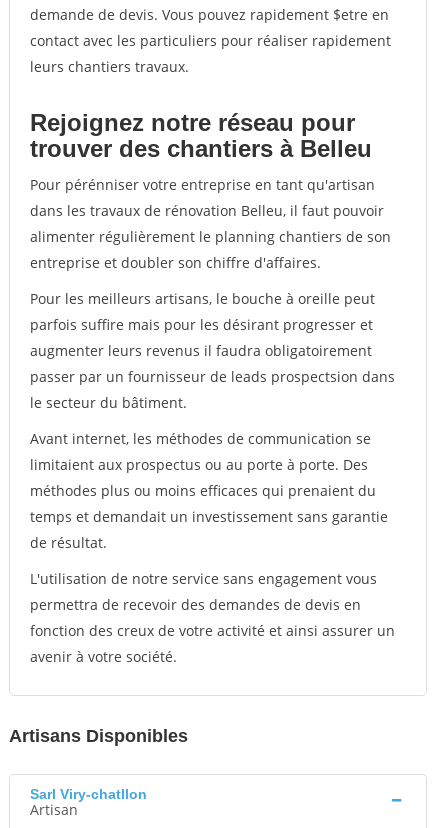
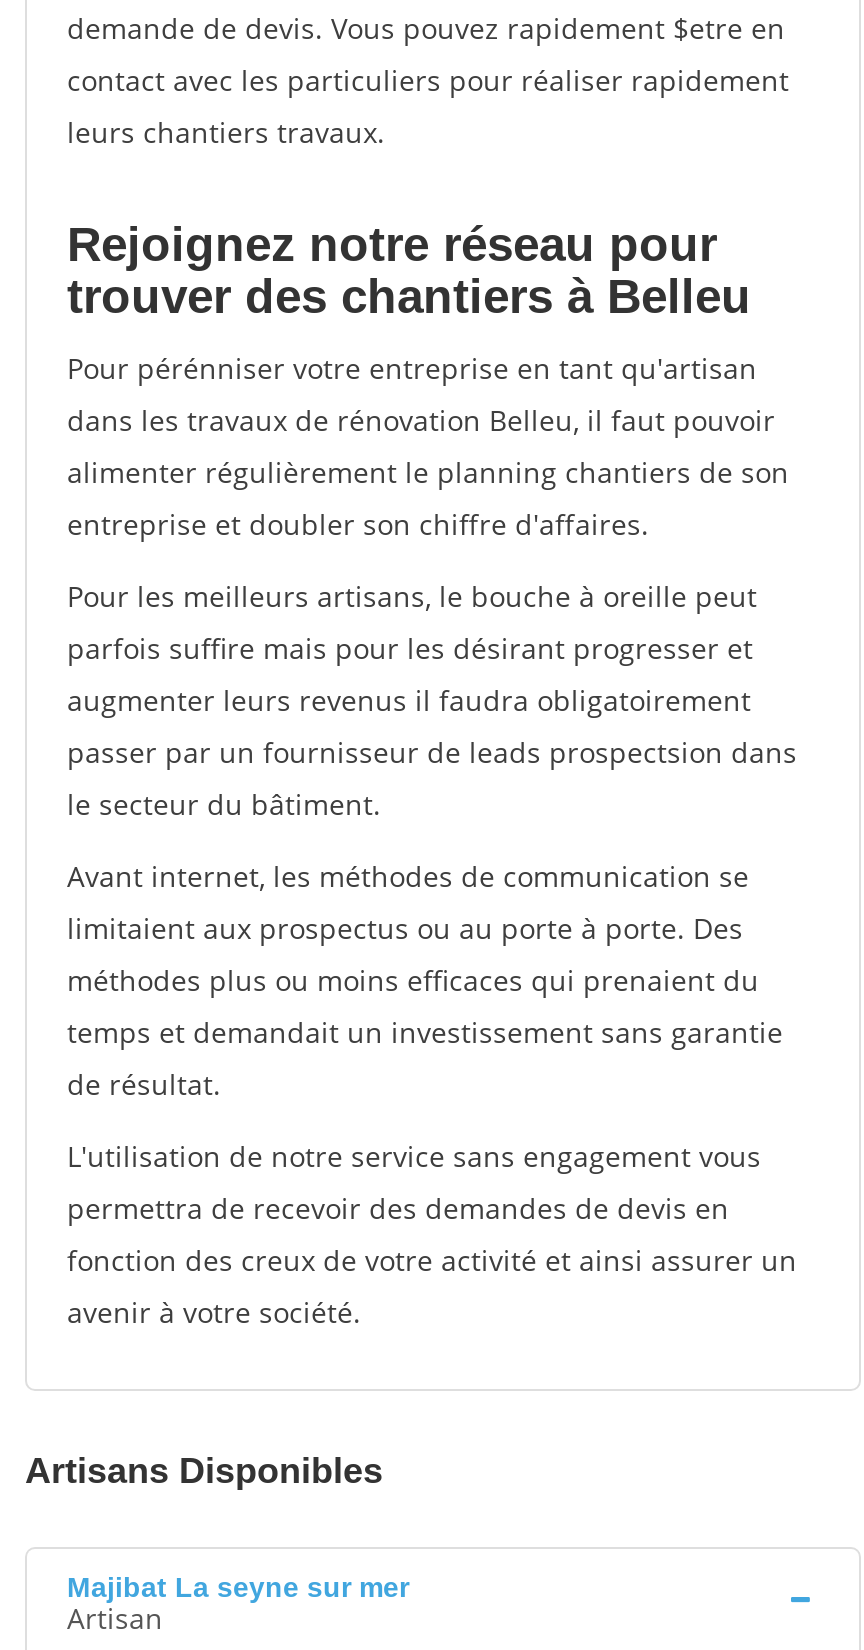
- Sarl Viry-chatllon
+ Majibat La seyne sur mer
